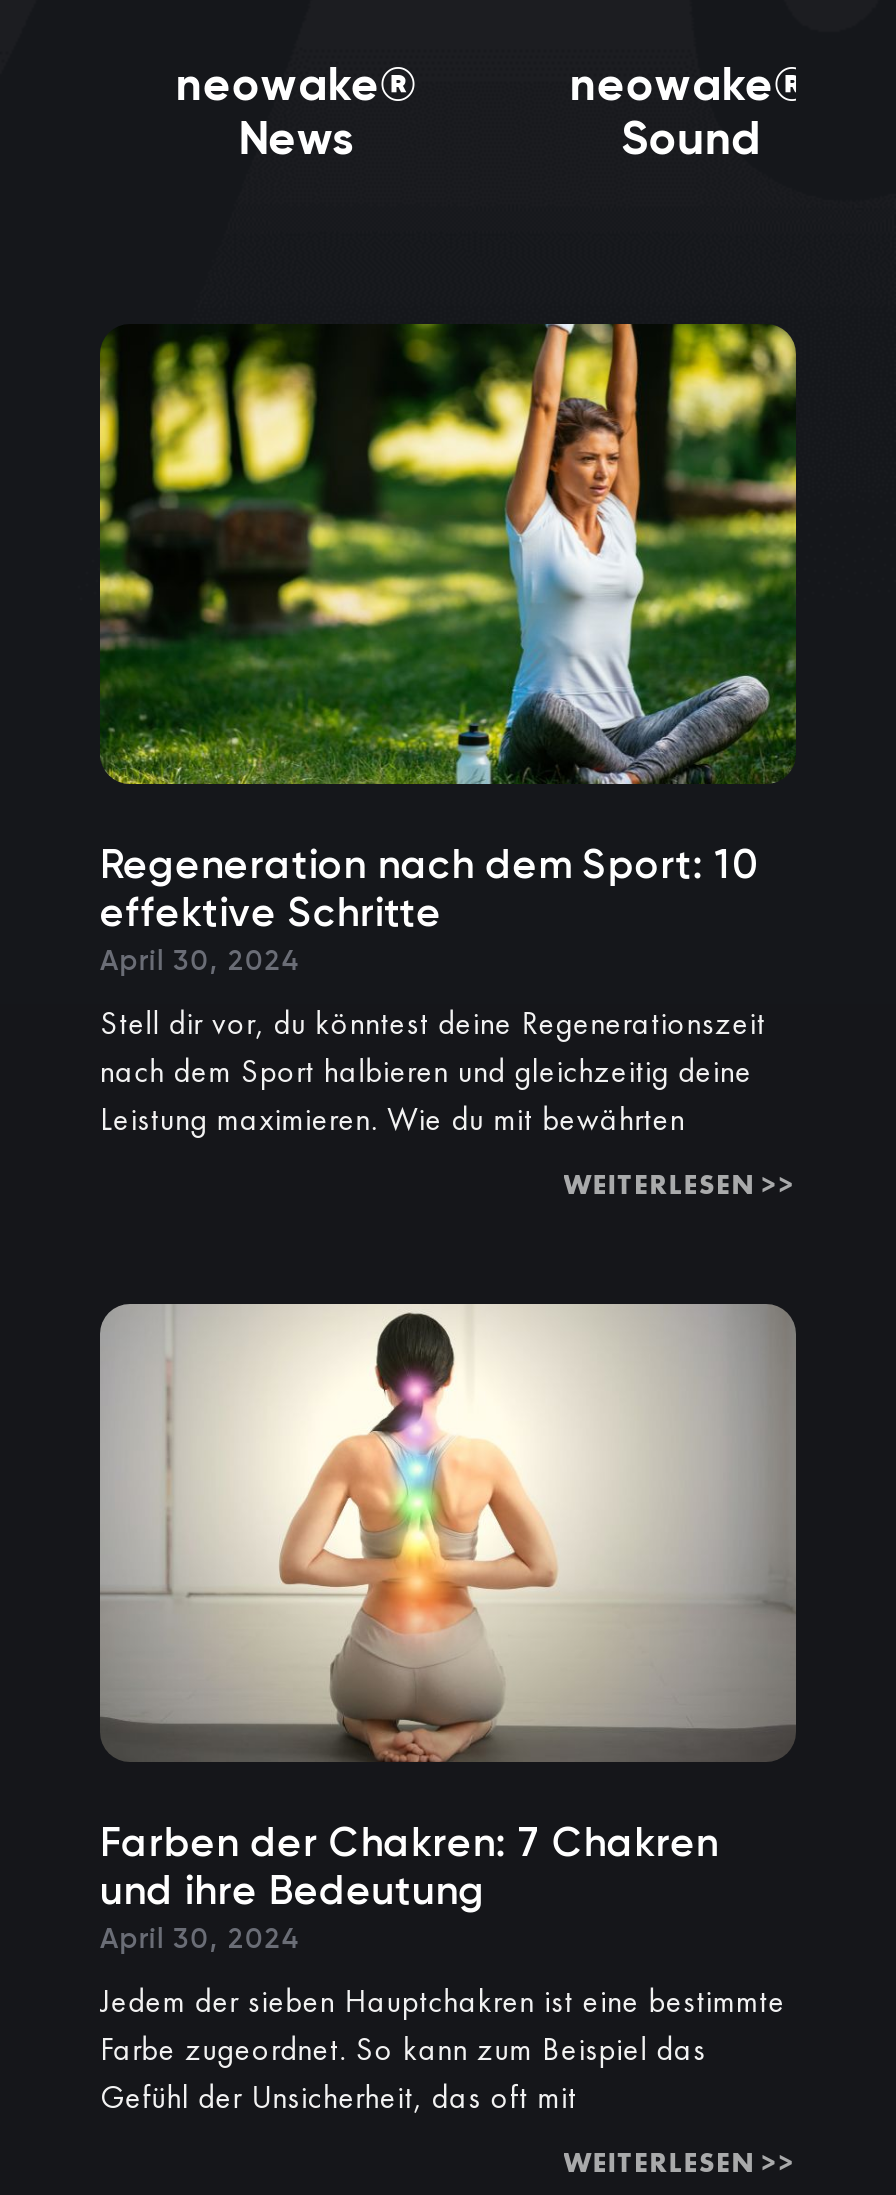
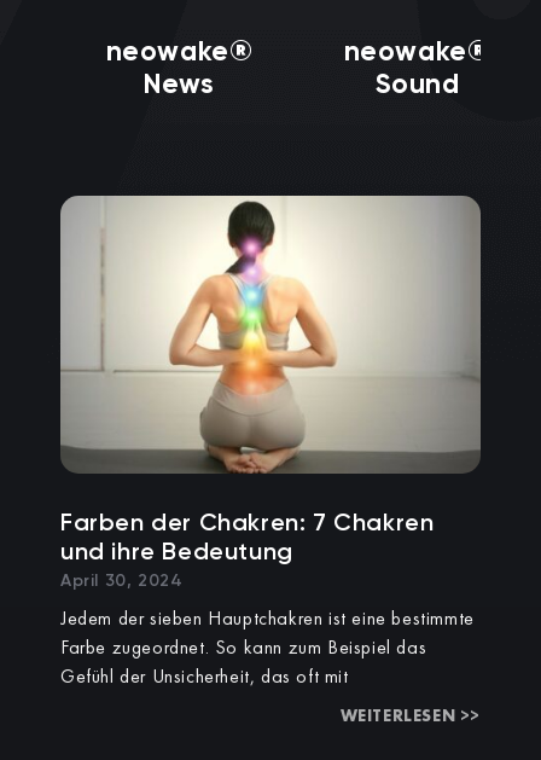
- [image]
- Regeneration nach dem Sport: 10
- effektive Schritte
- April 30, 2024
- Stell dir vor, du könntest deine Regenerationszeit
- nach dem Sport halbieren und gleichzeitig deine
- Leistung maximieren. Wie du mit bewährten
- WEITERLESEN >>
